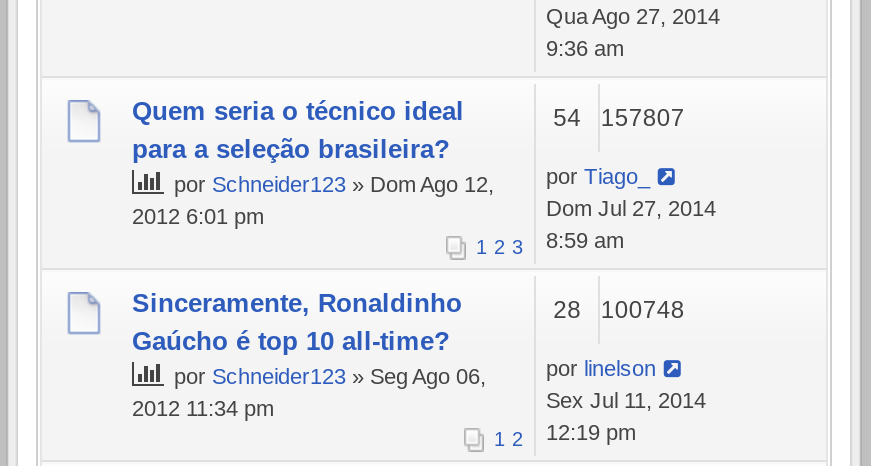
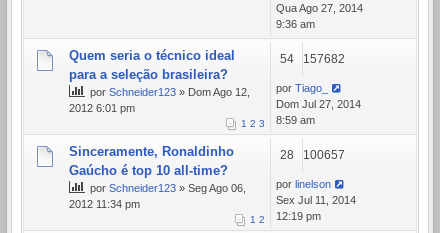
- 54 157807
+ 54 157682

- 28 100748
+ 28 100657
